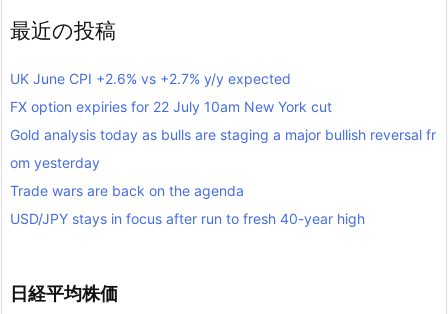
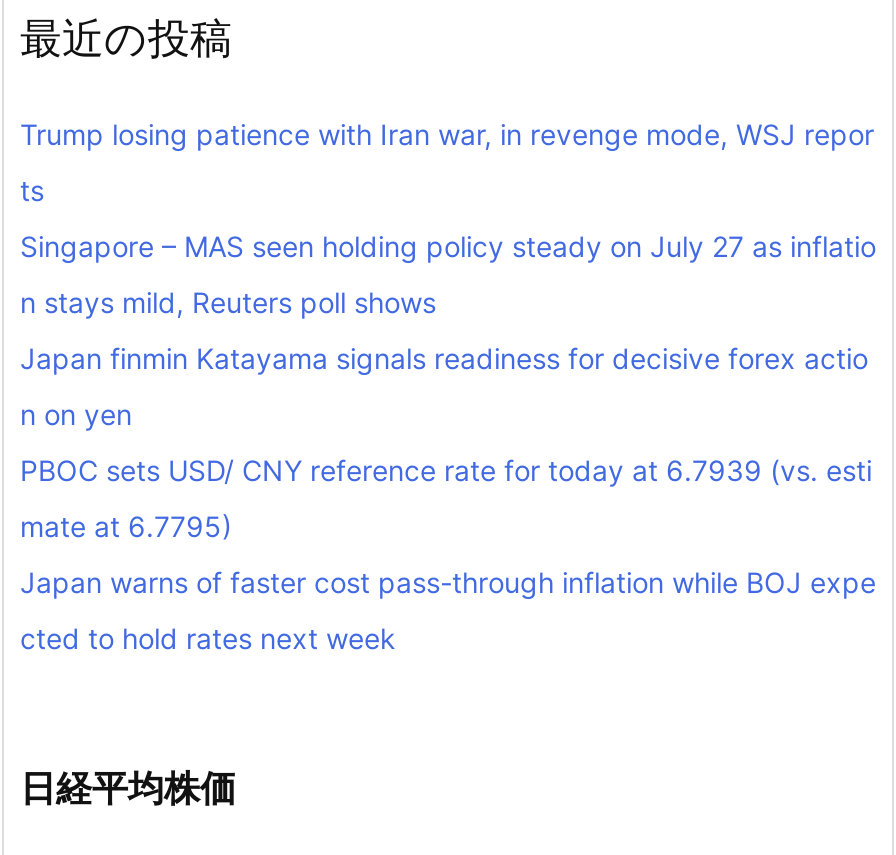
- UK June CPI +2.6% vs +2.7% y/y expected
- FX option expiries for 22 July 10am New York cut
- Gold analysis today as bulls are staging a major bullish reversal fr
- om yesterday
- Trade wars are back on the agenda
- USD/JPY stays in focus after run to fresh 40-year high
+ Trump losing patience with Iran war, in revenge mode, WSJ repor
+ ts
+ Singapore – MAS seen holding policy steady on July 27 as inflatio
+ n stays mild, Reuters poll shows
+ Japan finmin Katayama signals readiness for decisive forex actio
+ n on yen
+ PBOC sets USD/ CNY reference rate for today at 6.7939 (vs. esti
+ mate at 6.7795)
+ Japan warns of faster cost pass-through inflation while BOJ expe
+ cted to hold rates next week
